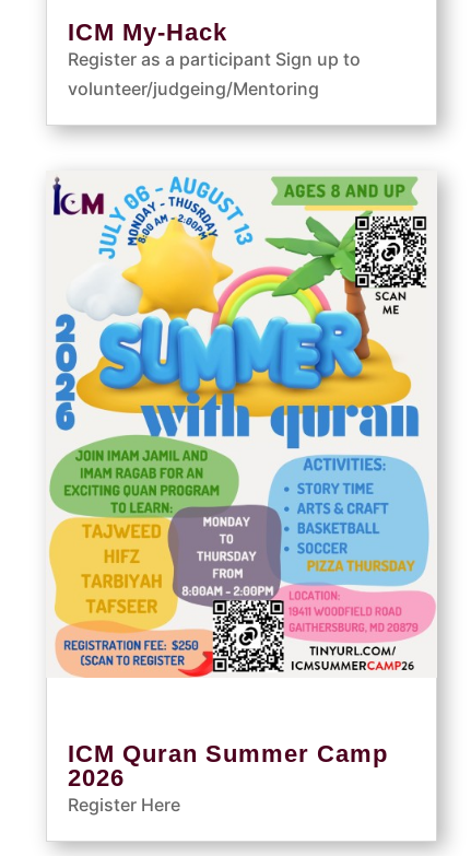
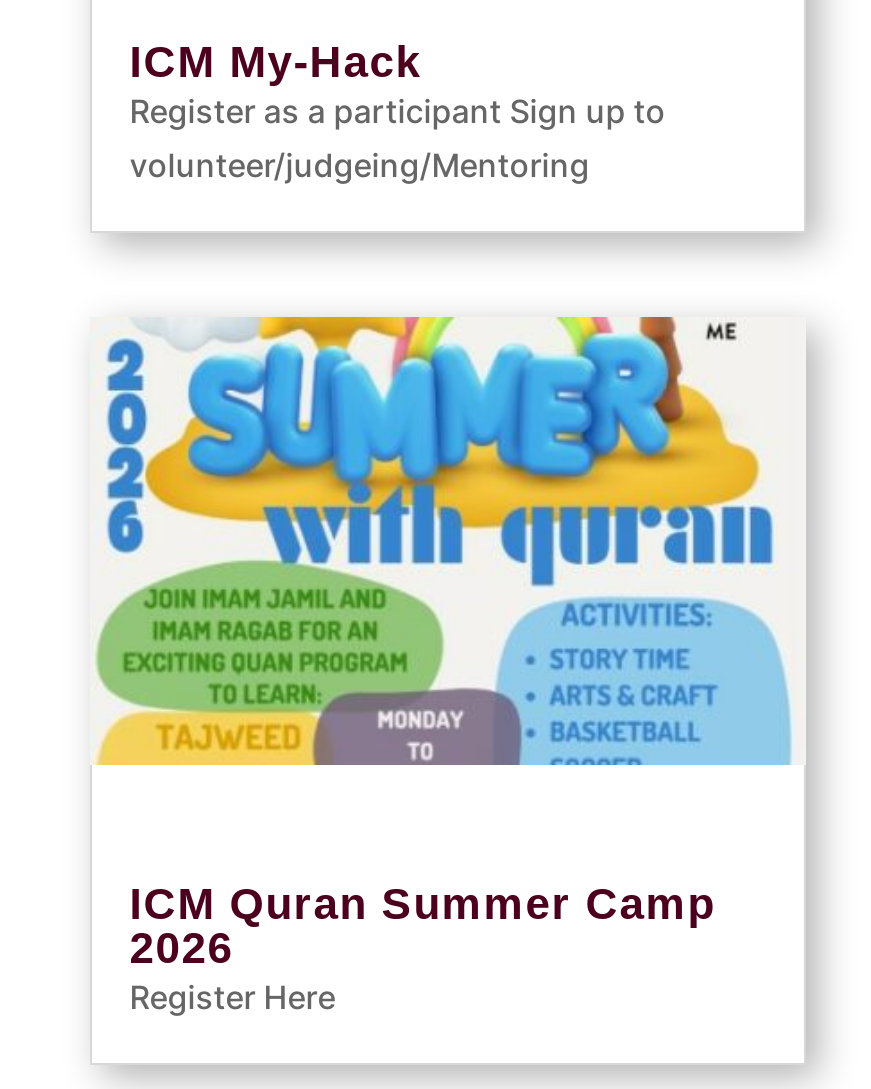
- [image]
+ [image]
